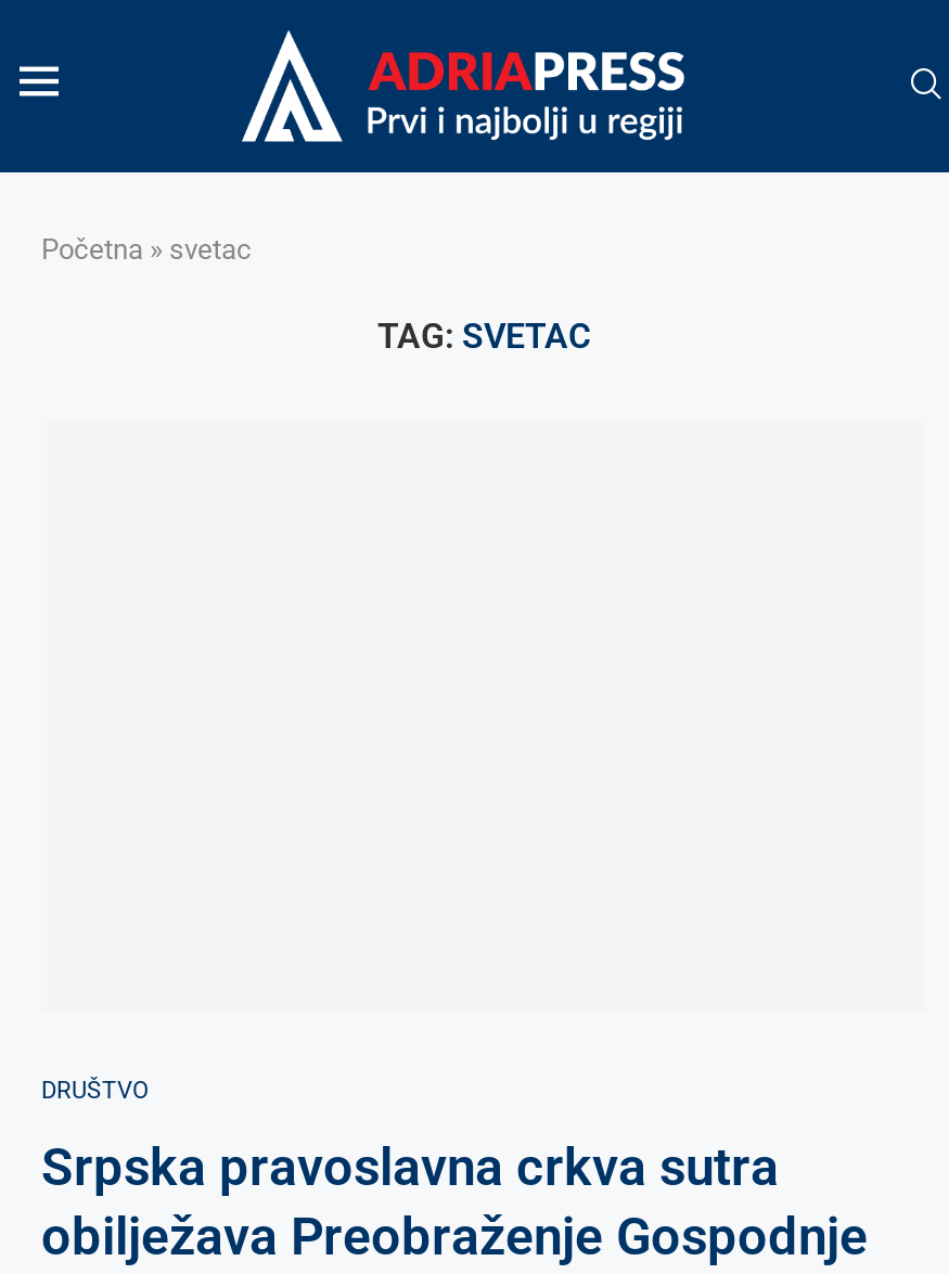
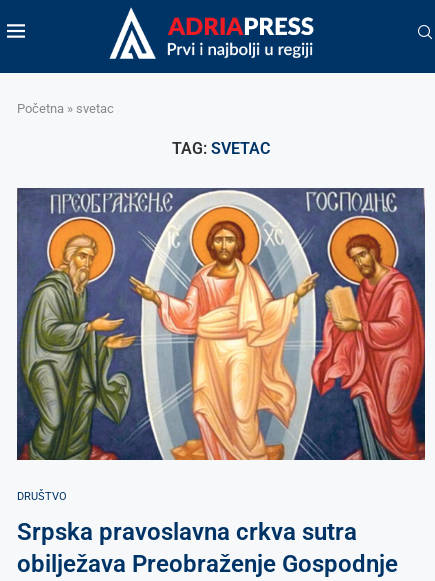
+ [image]
